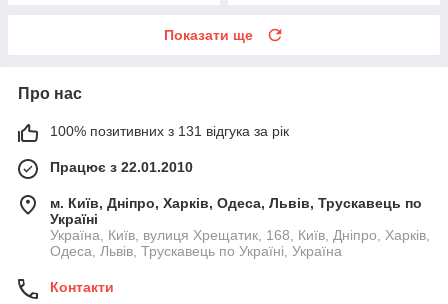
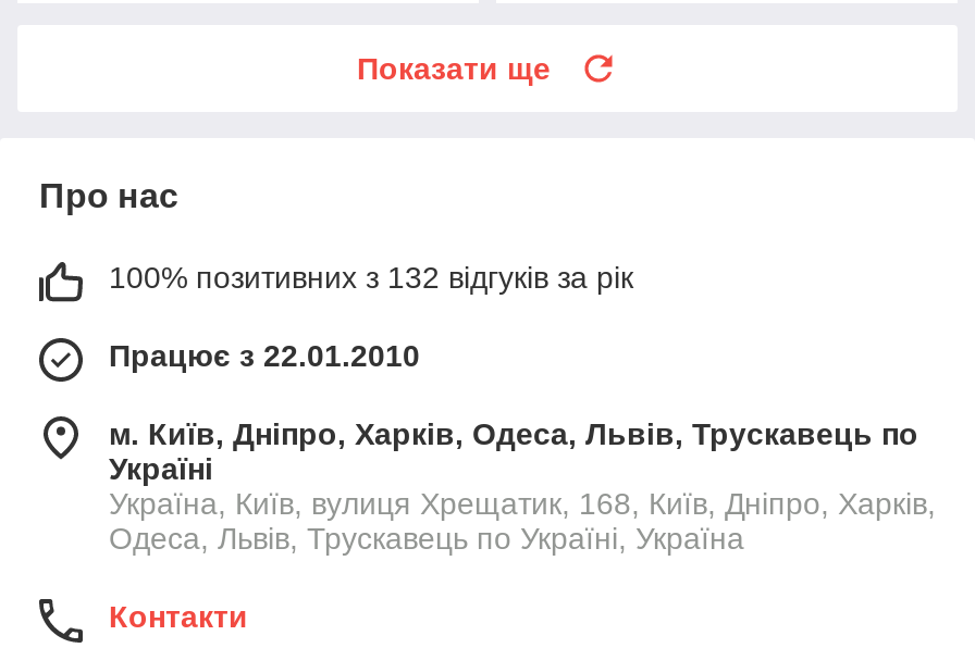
- 100% позитивних з 131 відгука за рік
+ 100% позитивних з 132 відгуків за рік
